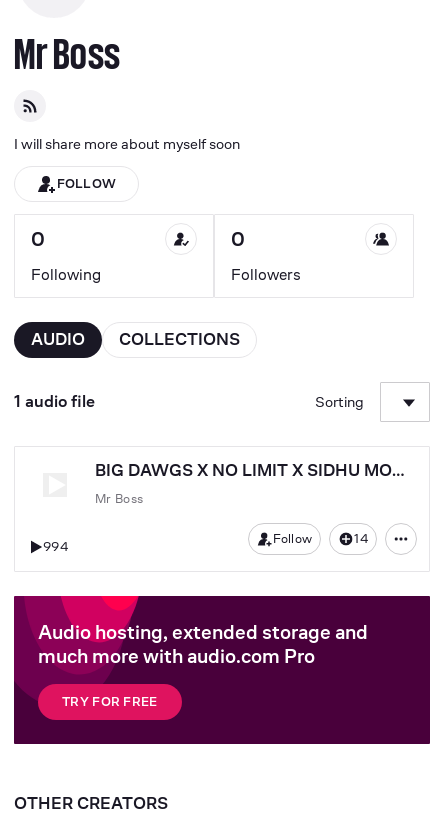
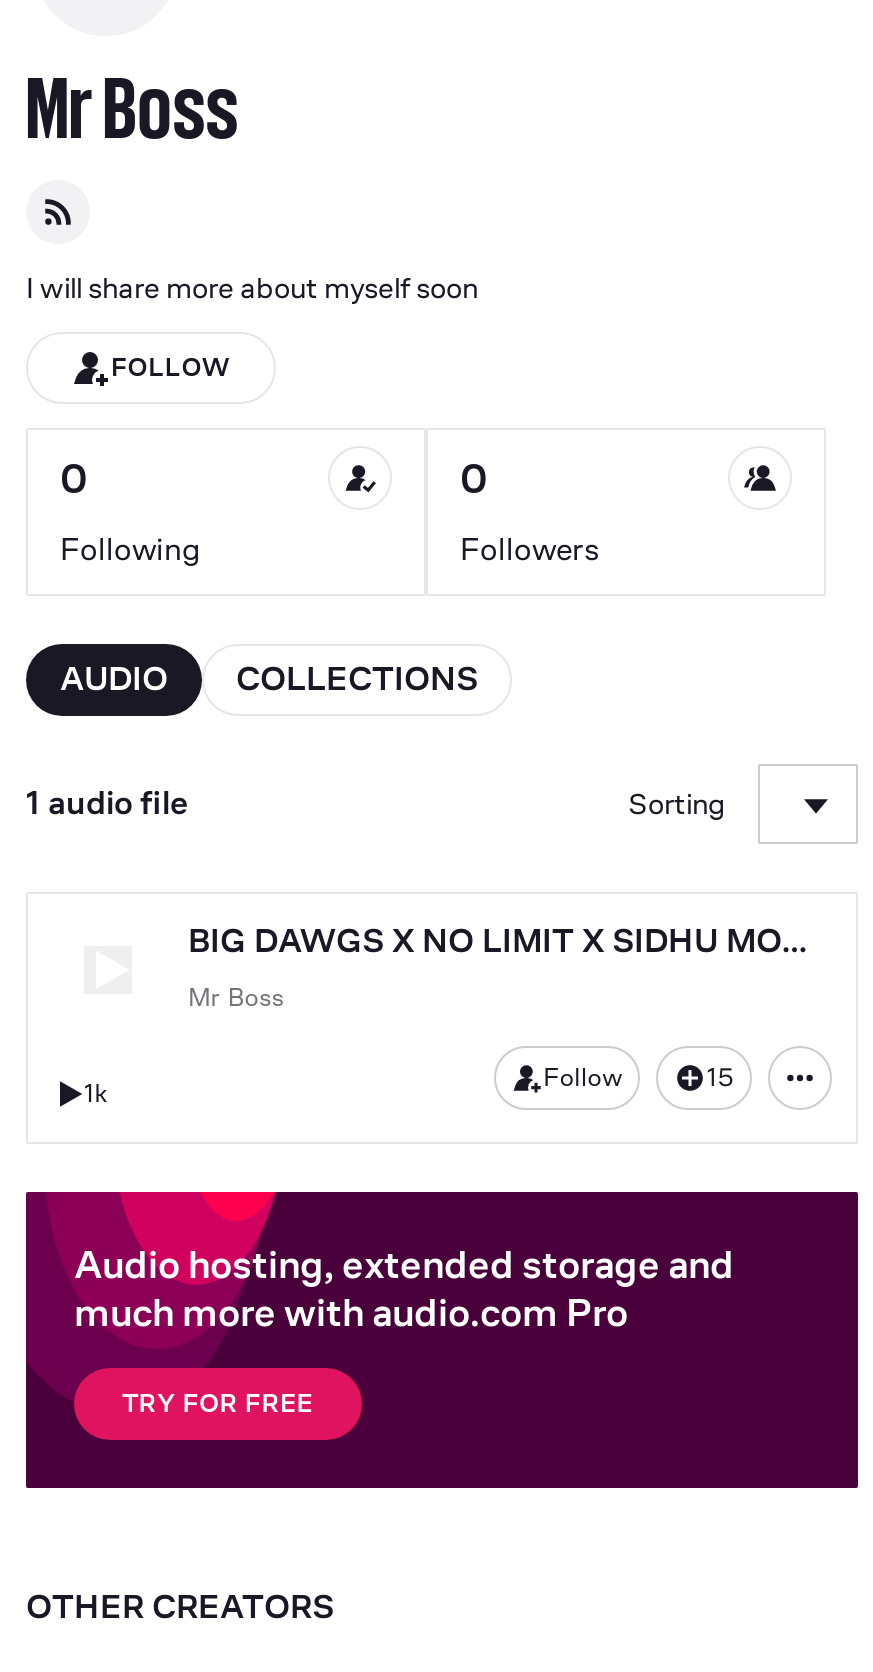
- 14
+ 15

- 994
+ 1k
